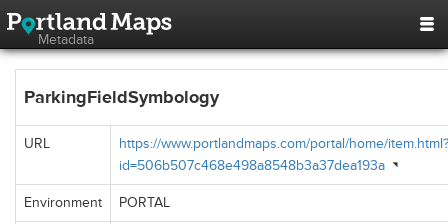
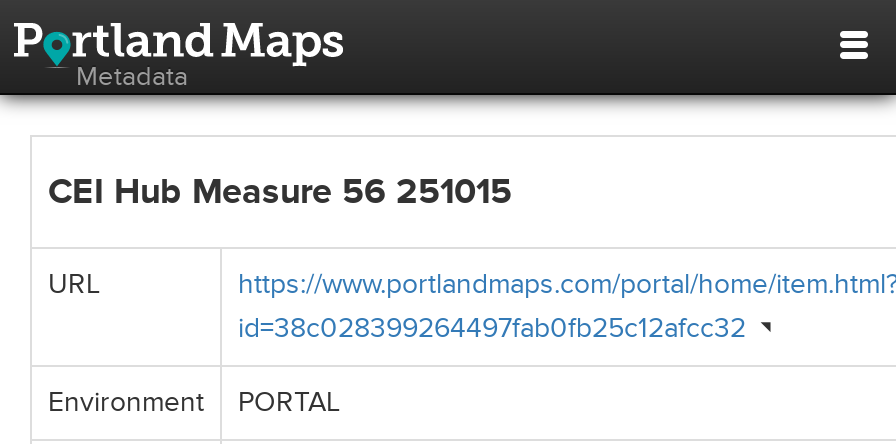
- ParkingFieldSymbology
+ CEI Hub Measure 56 251015

- id=506b507c468e498a8548b3a37dea193a
+ id=38c028399264497fab0fb25c12afcc32
